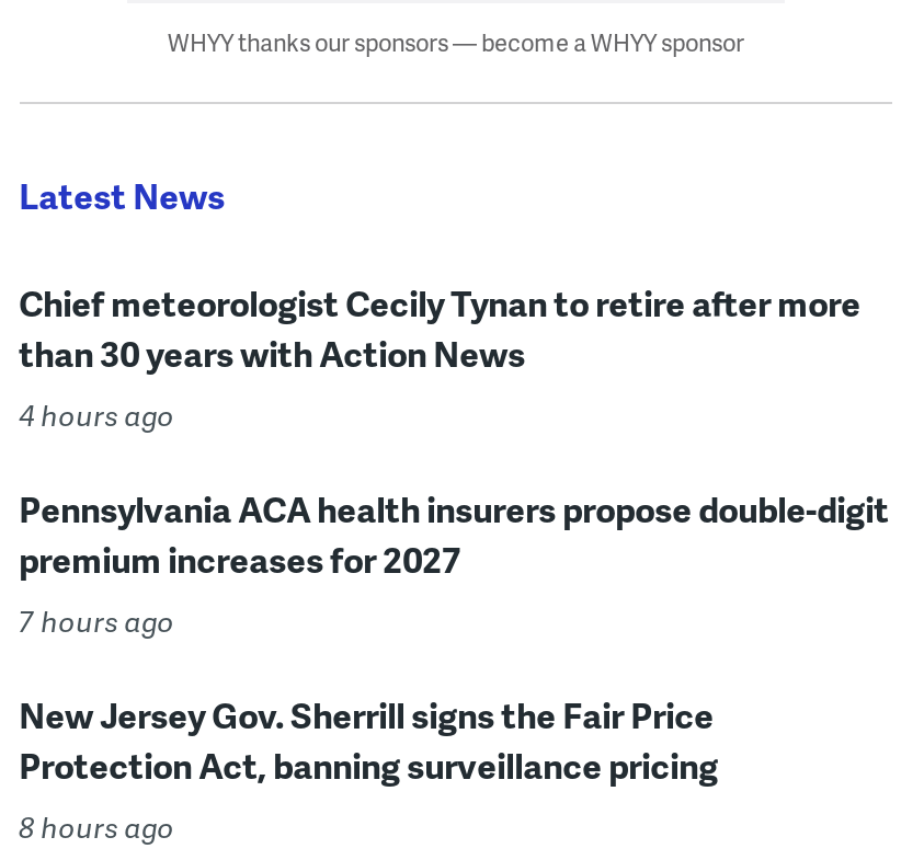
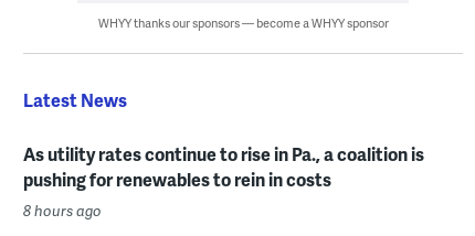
- Chief meteorologist Cecily Tynan to retire after more
- than 30 years with Action News
- 4 hours ago
- Pennsylvania ACA health insurers propose double-digit
- premium increases for 2027
- 7 hours ago
- New Jersey Gov. Sherrill signs the Fair Price
- Protection Act, banning surveillance pricing
+ As utility rates continue to rise in Pa., a coalition is
+ pushing for renewables to rein in costs
